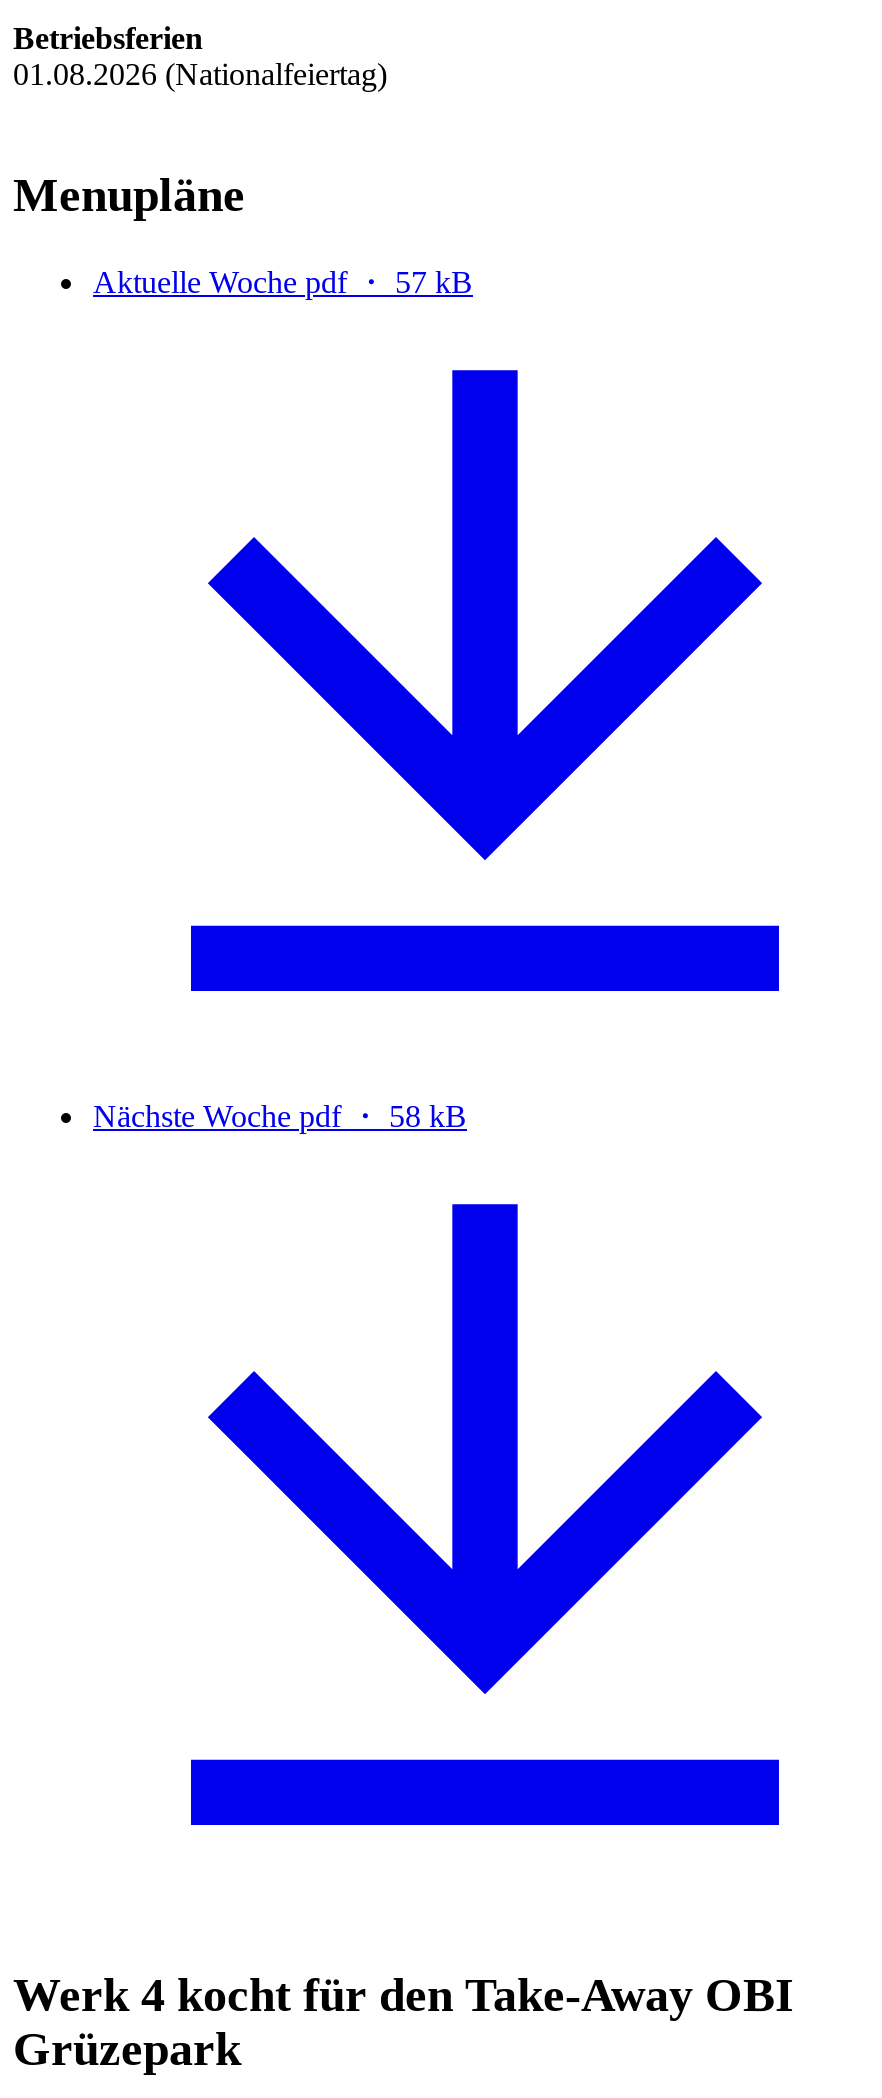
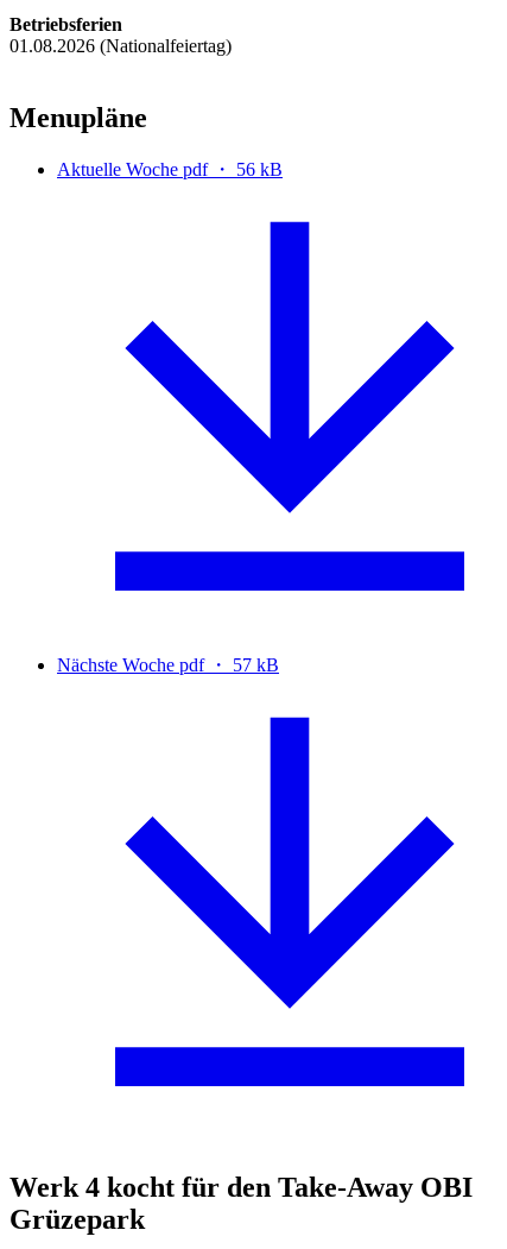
- Aktuelle Woche pdf ・ 57 kB
+ Aktuelle Woche pdf ・ 56 kB

- Nächste Woche pdf ・ 58 kB
+ Nächste Woche pdf ・ 57 kB
